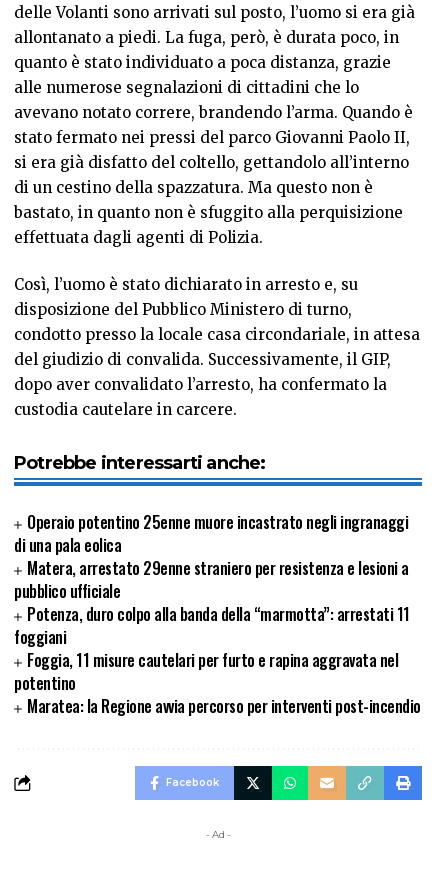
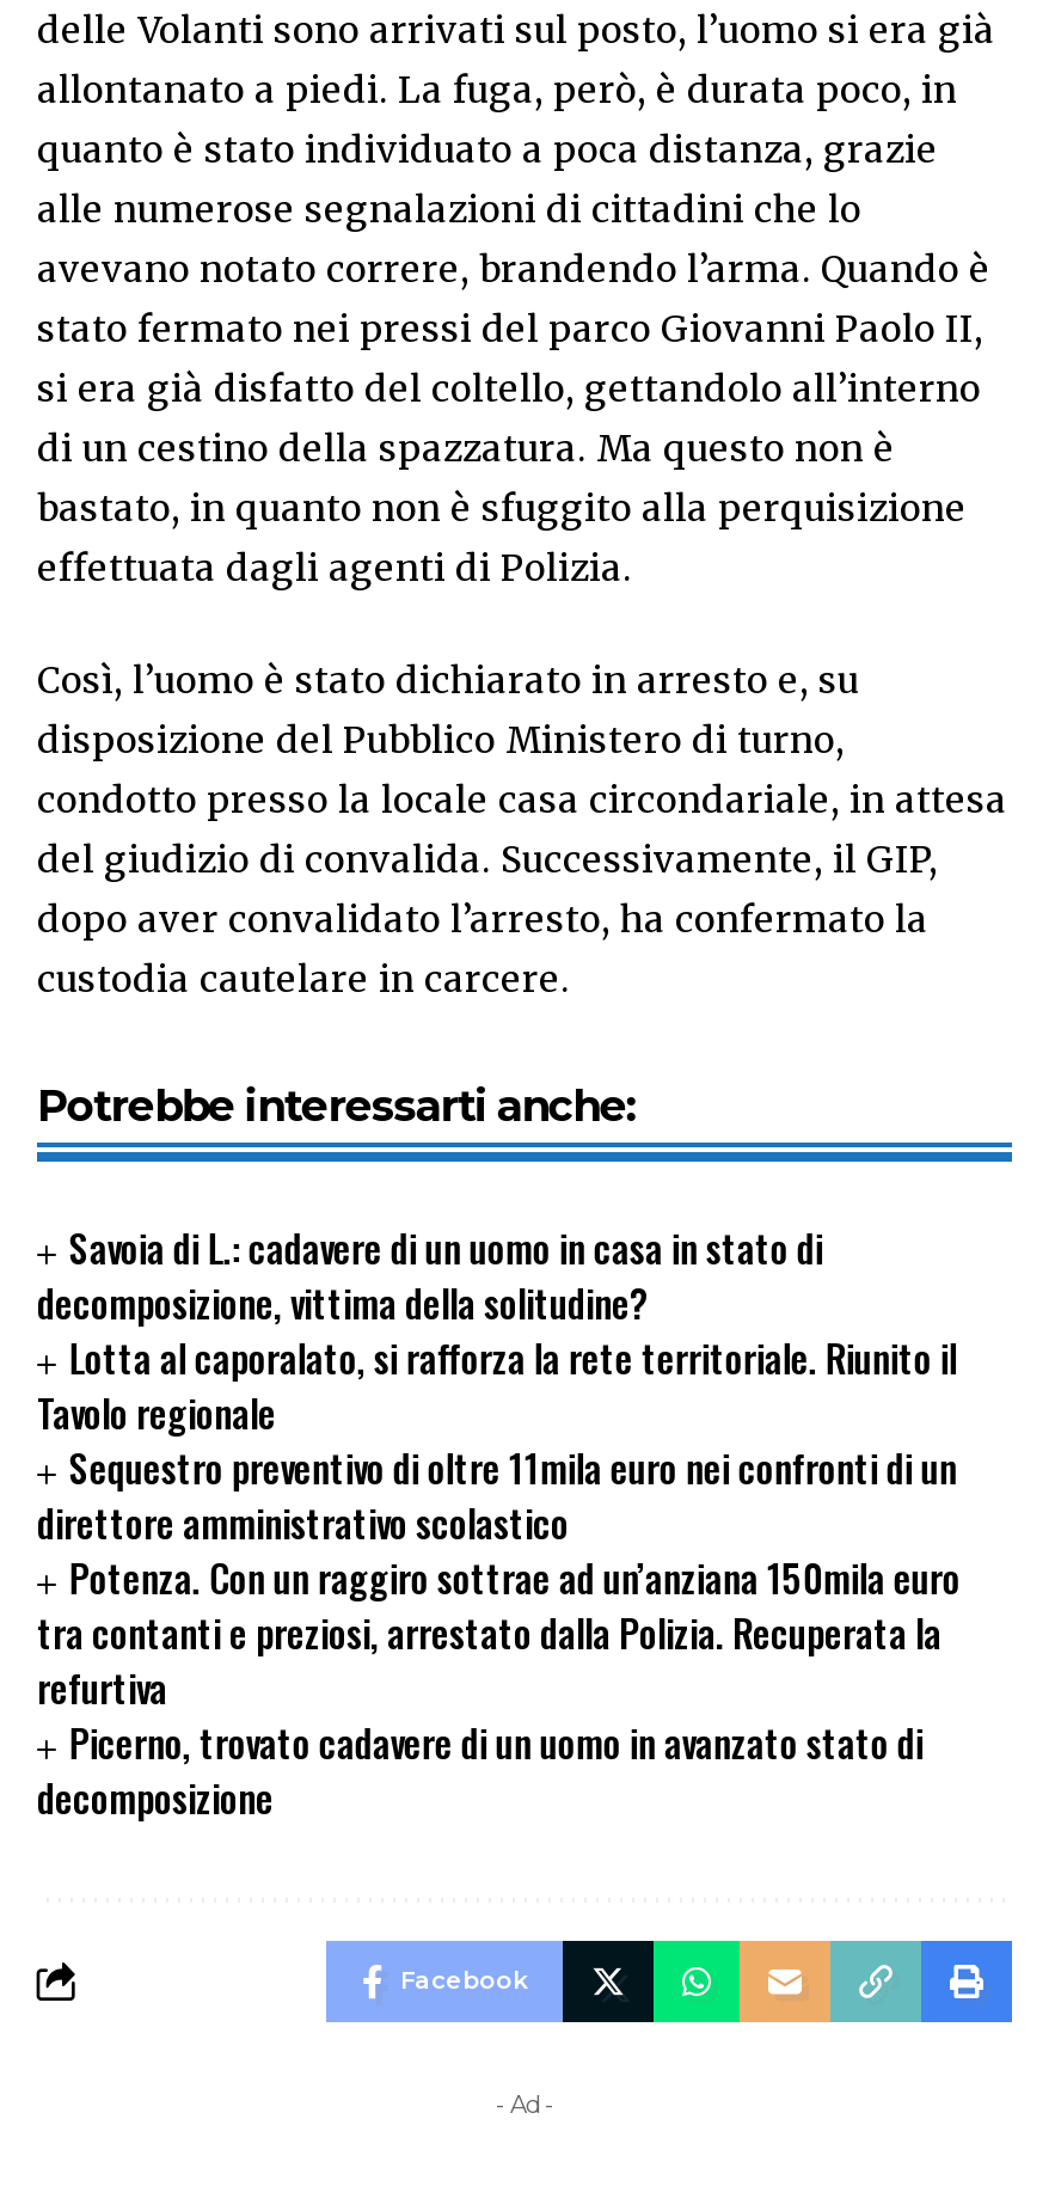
- Operaio potentino 25enne muore incastrato negli ingranaggi
- di una pala eolica
- Matera, arrestato 29enne straniero per resistenza e lesioni a
- pubblico ufficiale
- Potenza, duro colpo alla banda della “marmotta”: arrestati 11
- foggiani
- Foggia, 11 misure cautelari per furto e rapina aggravata nel
- potentino
- Maratea: la Regione avvia percorso per interventi post-incendio
+ Savoia di L.: cadavere di un uomo in casa in stato di
+ decomposizione, vittima della solitudine?
+ Lotta al caporalato, si rafforza la rete territoriale. Riunito il
+ Tavolo regionale
+ Sequestro preventivo di oltre 11mila euro nei confronti di un
+ direttore amministrativo scolastico
+ Potenza. Con un raggiro sottrae ad un’anziana 150mila euro
+ tra contanti e preziosi, arrestato dalla Polizia. Recuperata la
+ refurtiva
+ Picerno, trovato cadavere di un uomo in avanzato stato di
+ decomposizione
